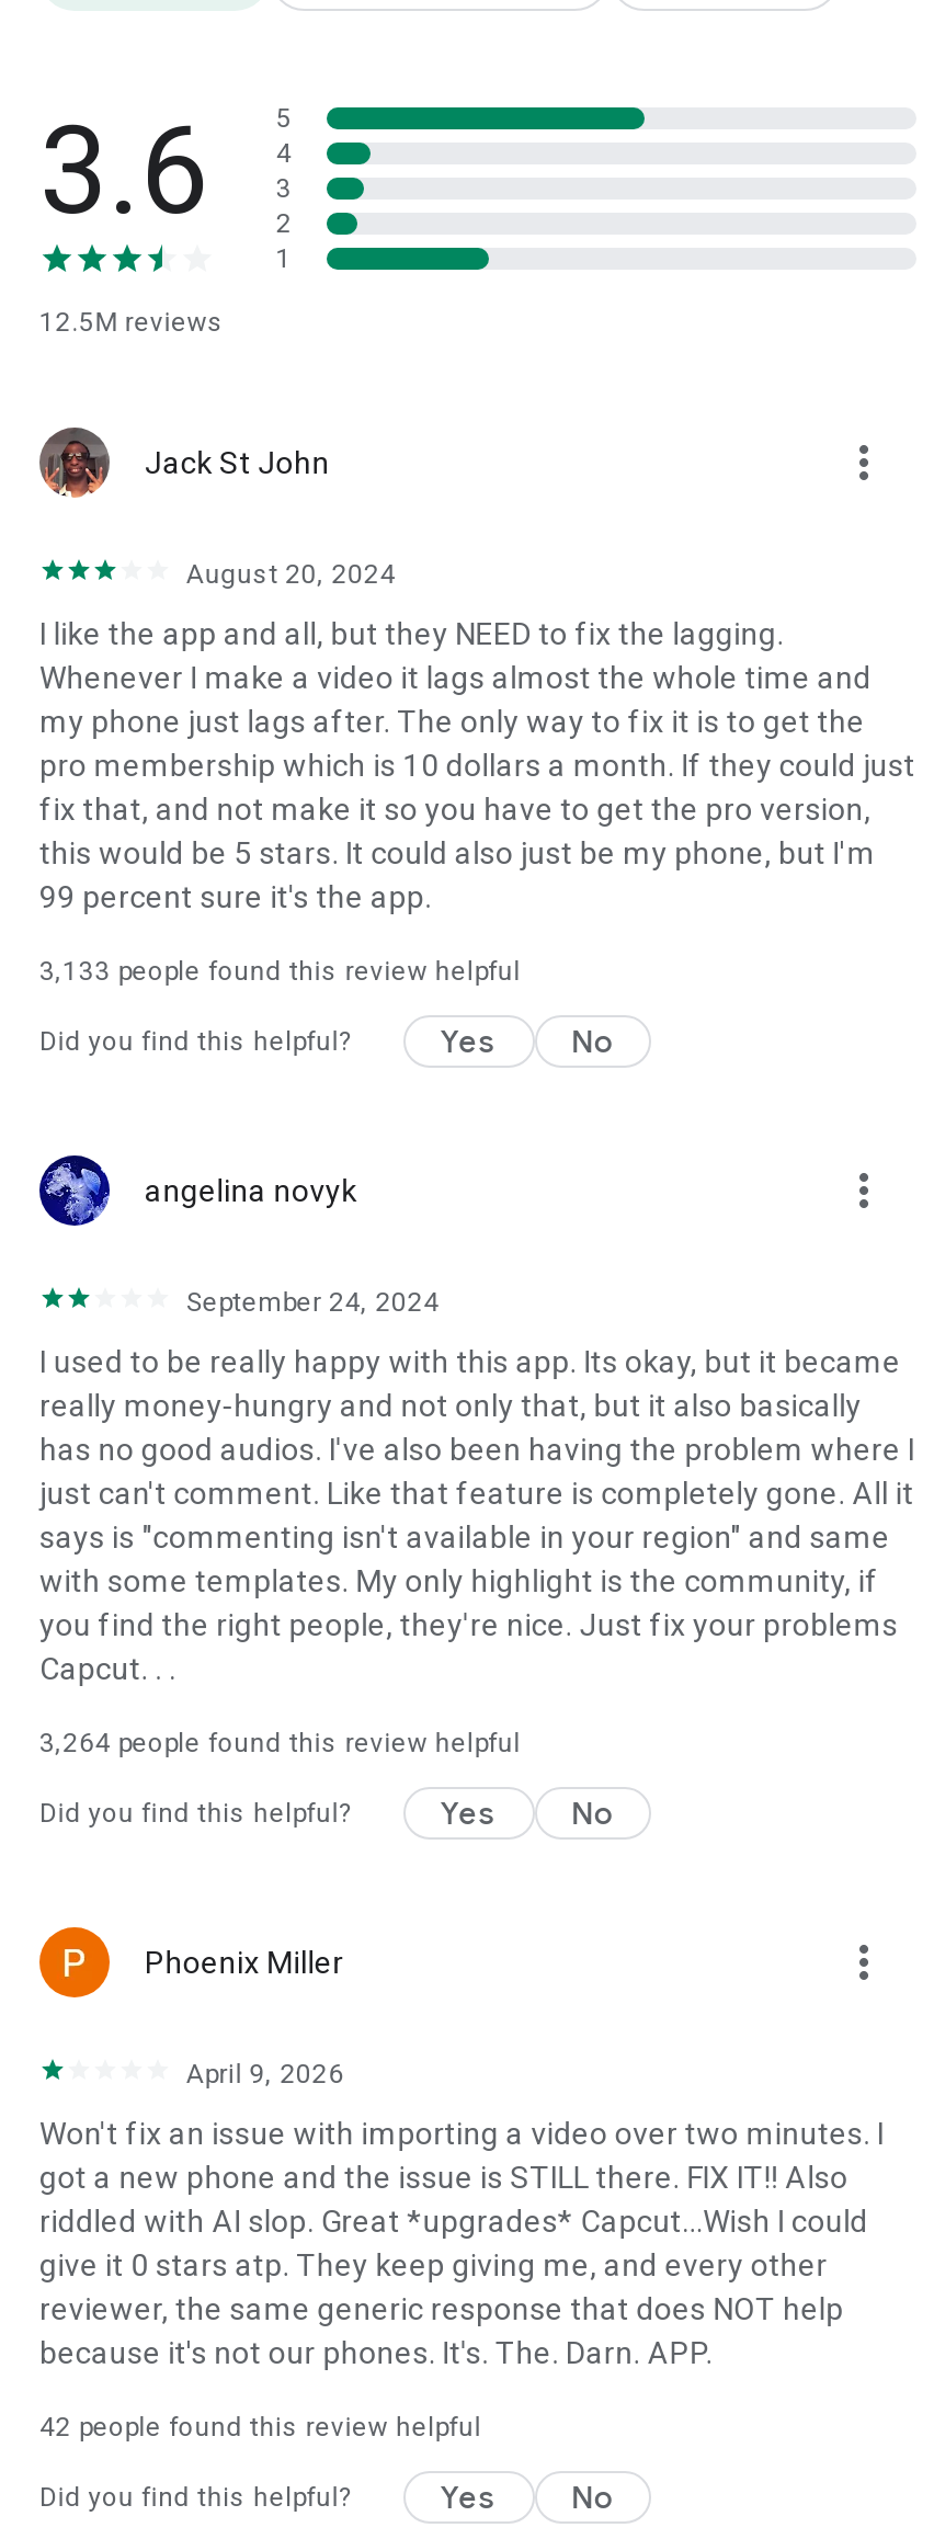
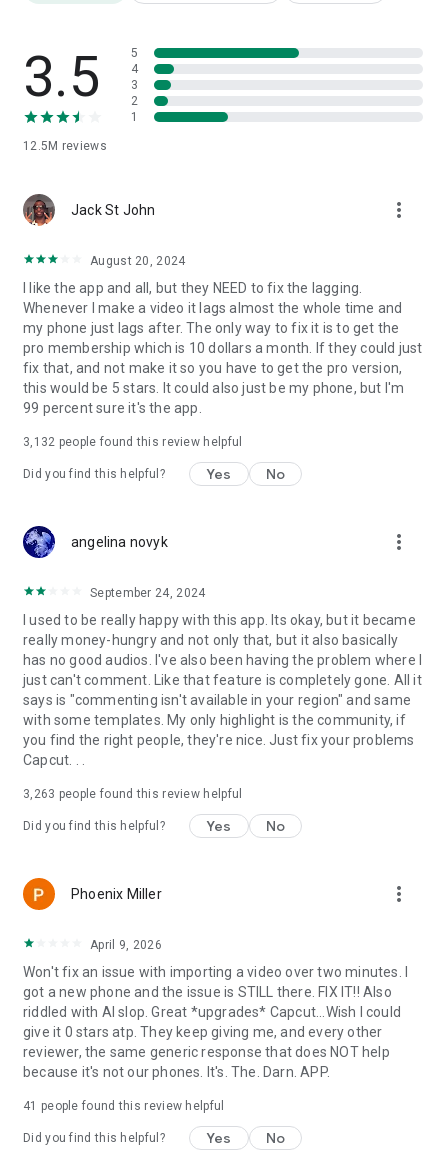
- 3.6
+ 3.5

- 3,133 people found this review helpful
+ 3,132 people found this review helpful

- 3,264 people found this review helpful
+ 3,263 people found this review helpful

- 42 people found this review helpful
+ 41 people found this review helpful
